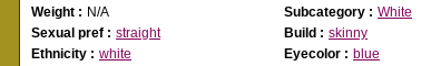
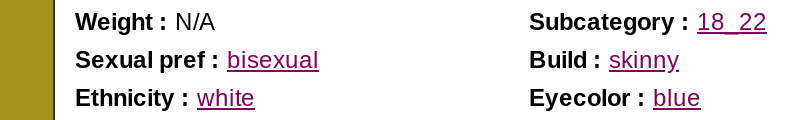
- Subcategory: White
+ Subcategory: 18_22

- Sexual pref : straight
+ Sexual pref : bisexual
